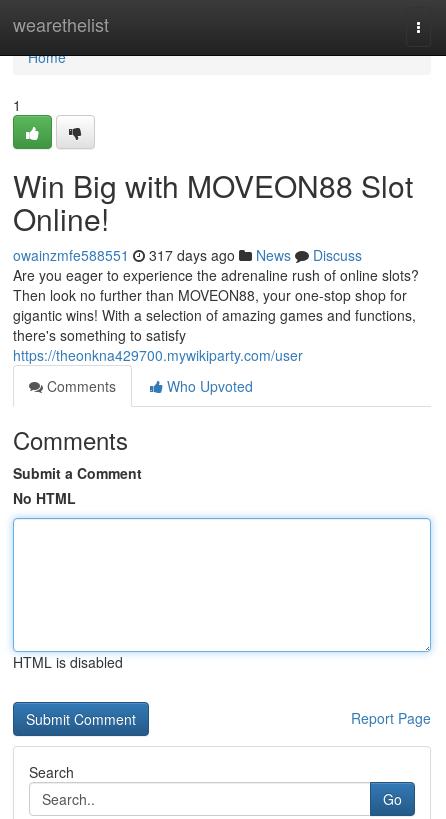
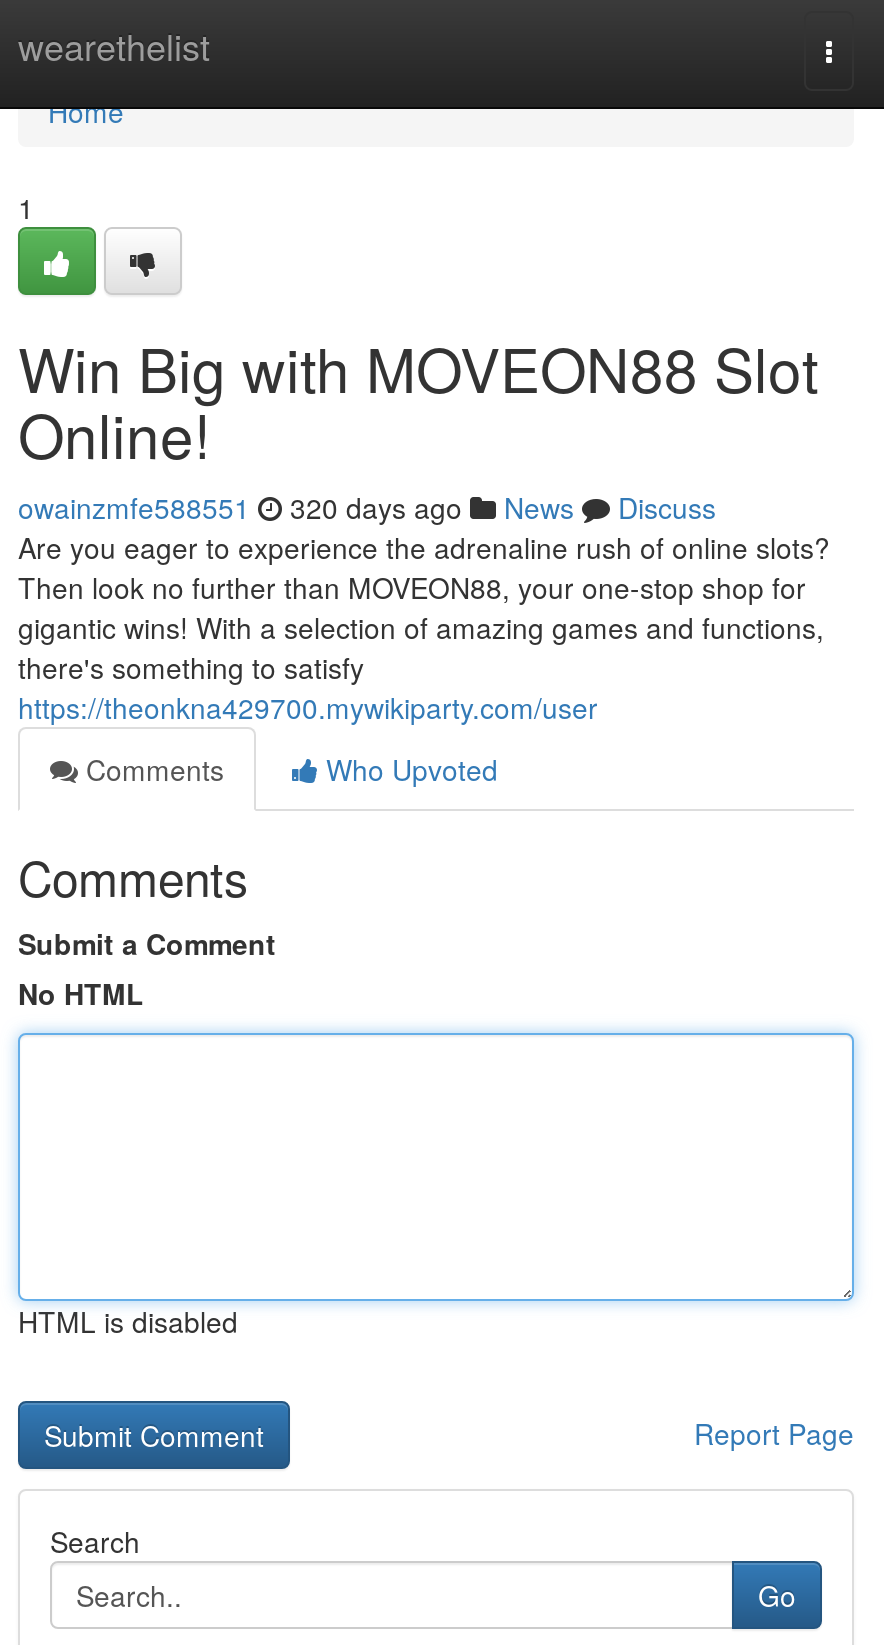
- owainzmfe588551 317 days ago News Discuss
+ owainzmfe588551 320 days ago News Discuss
